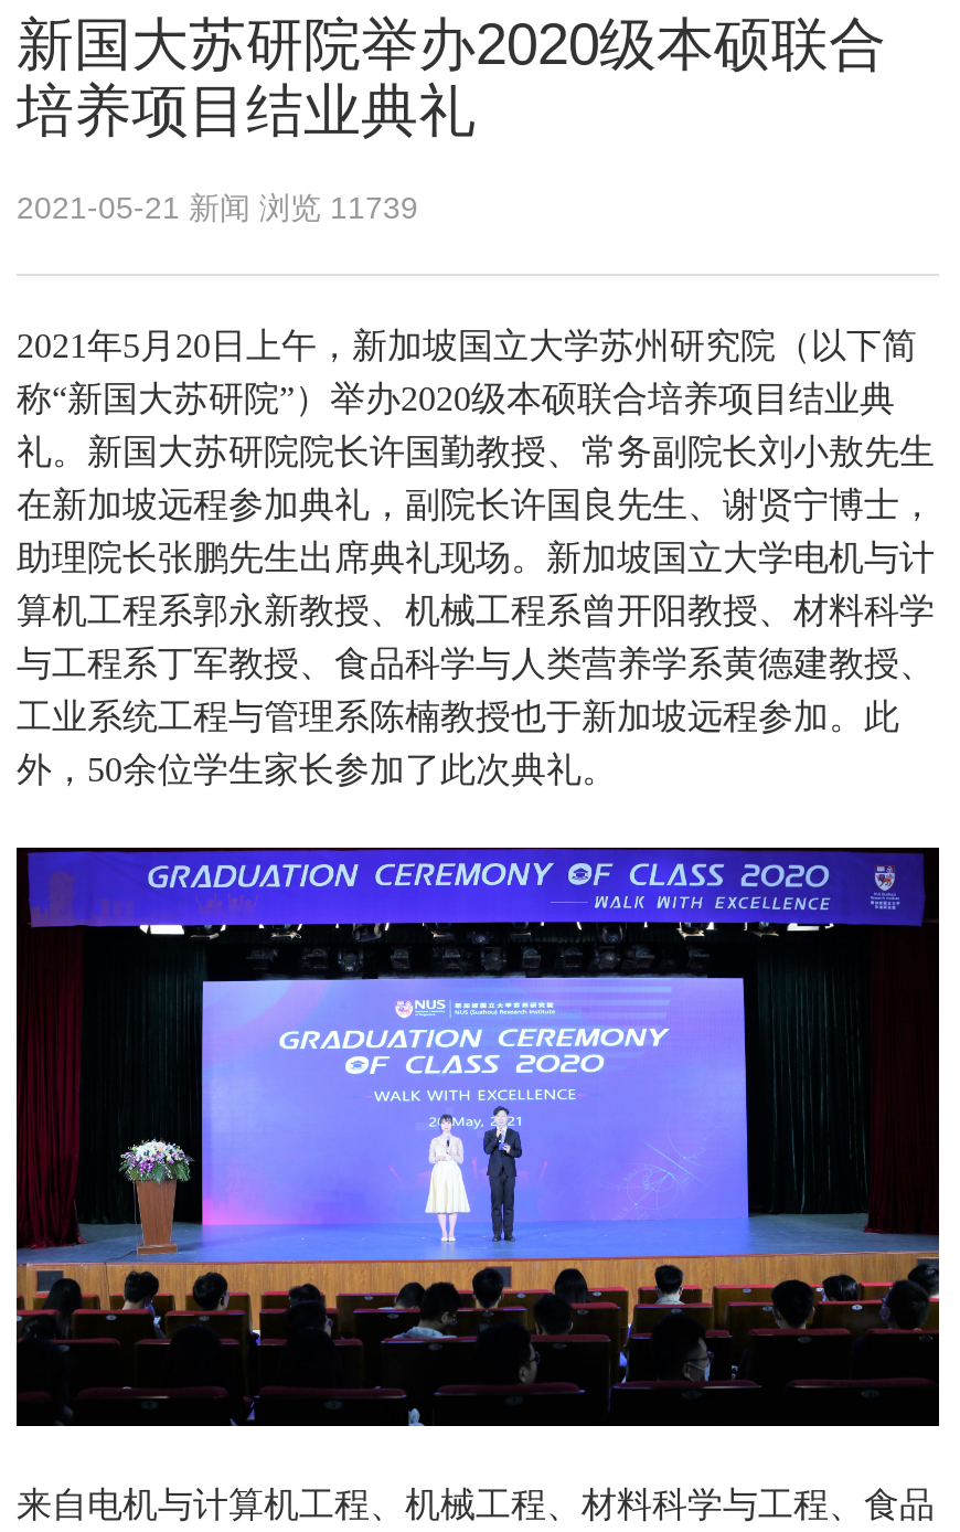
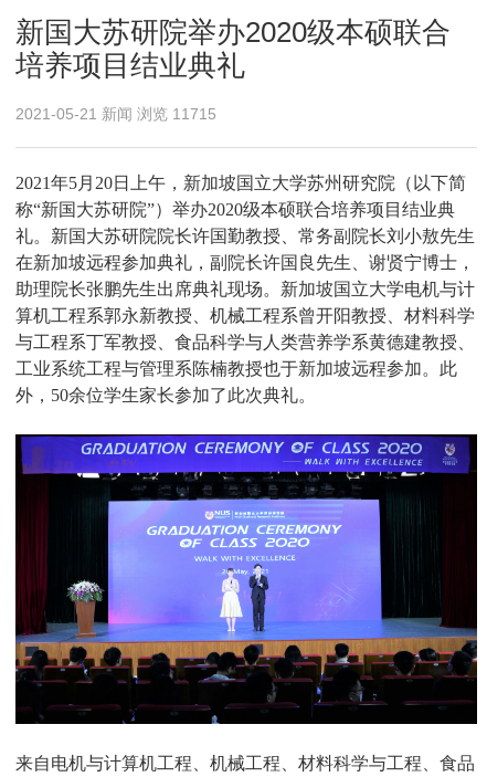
- 2021-05-21 新闻 浏览11739
+ 2021-05-21 新闻 浏览11715
